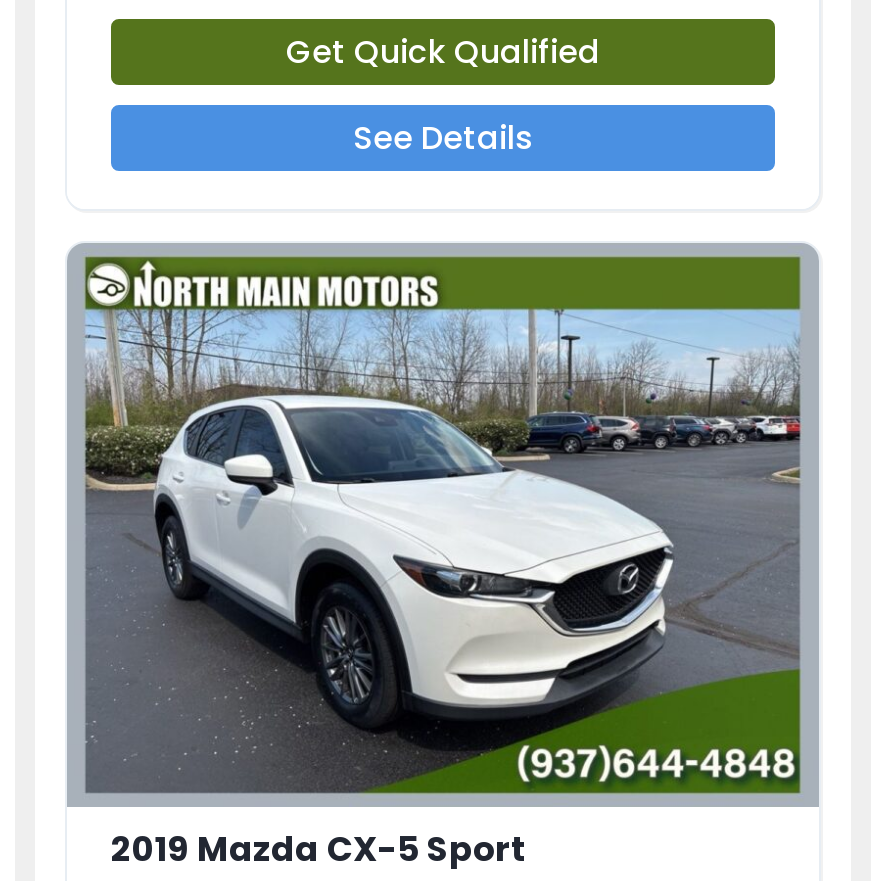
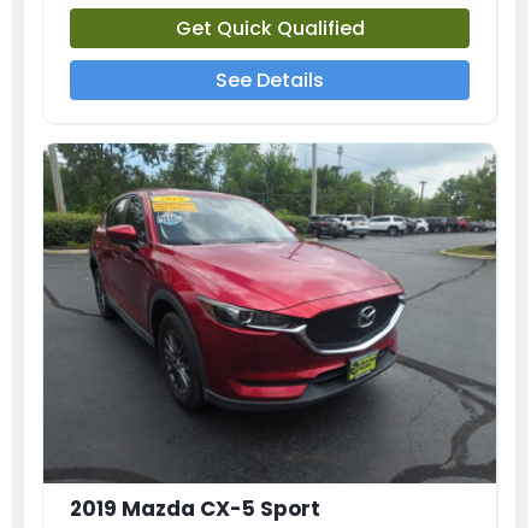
- [image]
+ [image]
